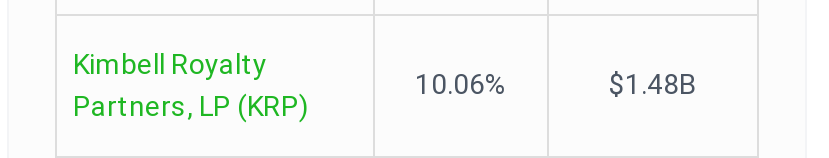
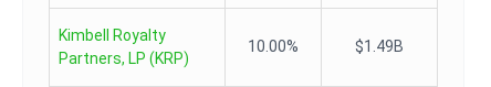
- 10.06%
- $1.48B
+ 10.00%
+ $1.49B
